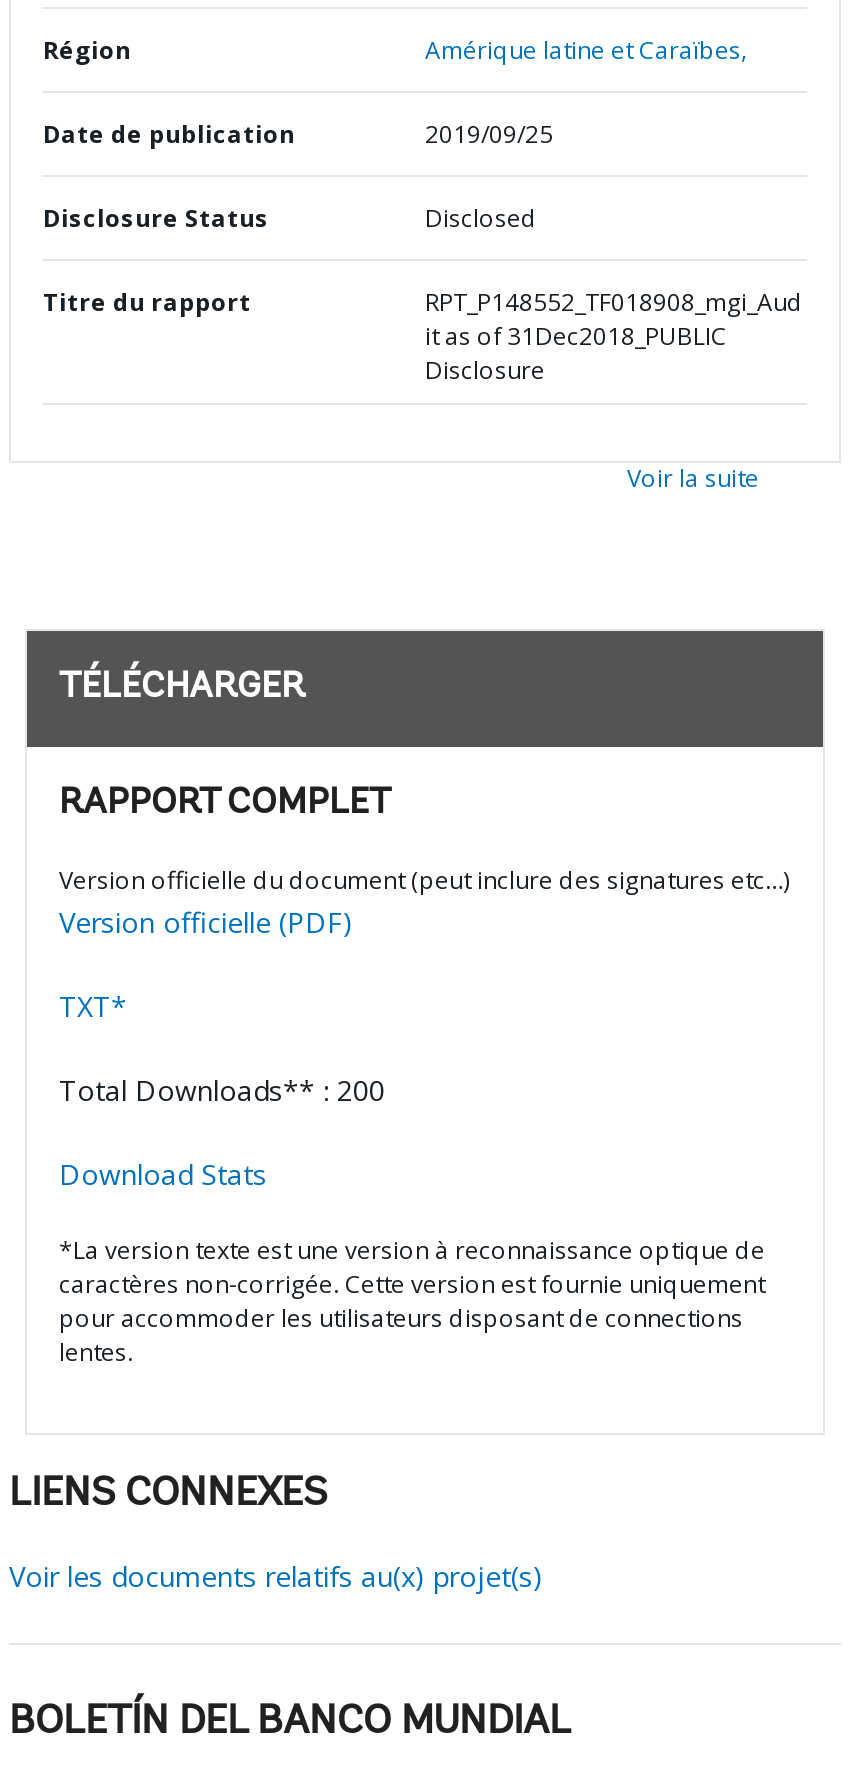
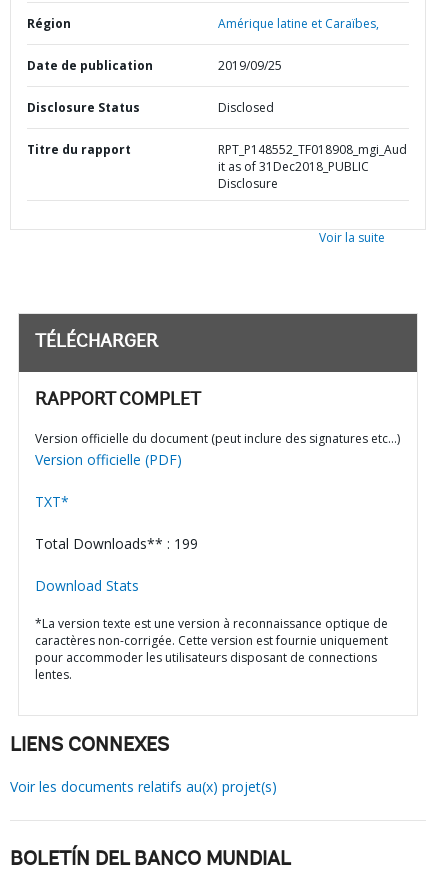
- Total Downloads** : 200
+ Total Downloads** : 199
